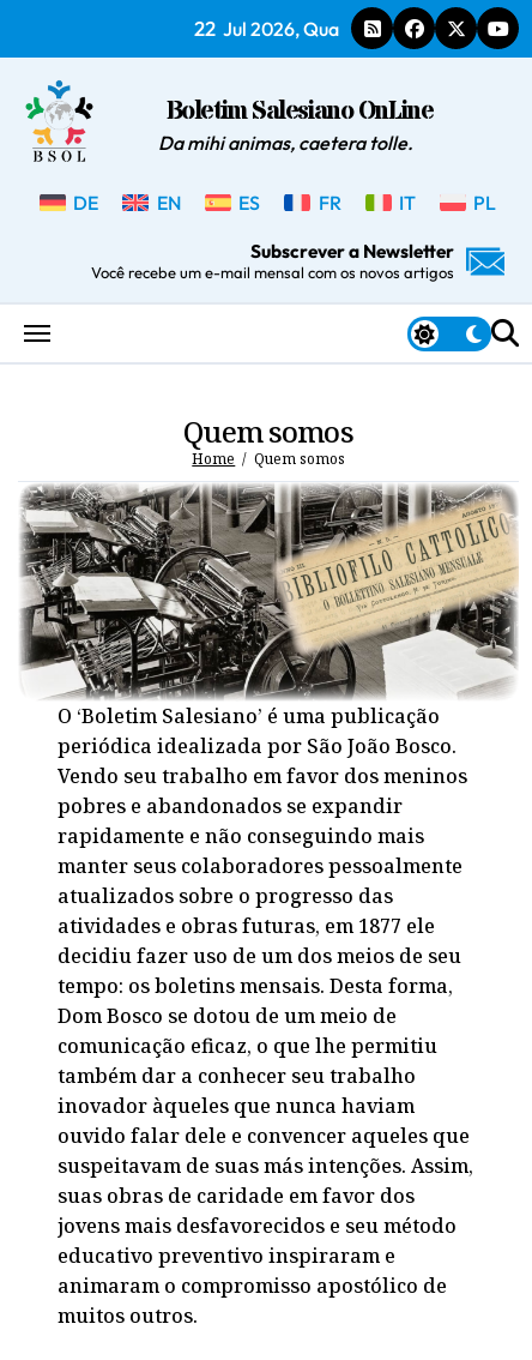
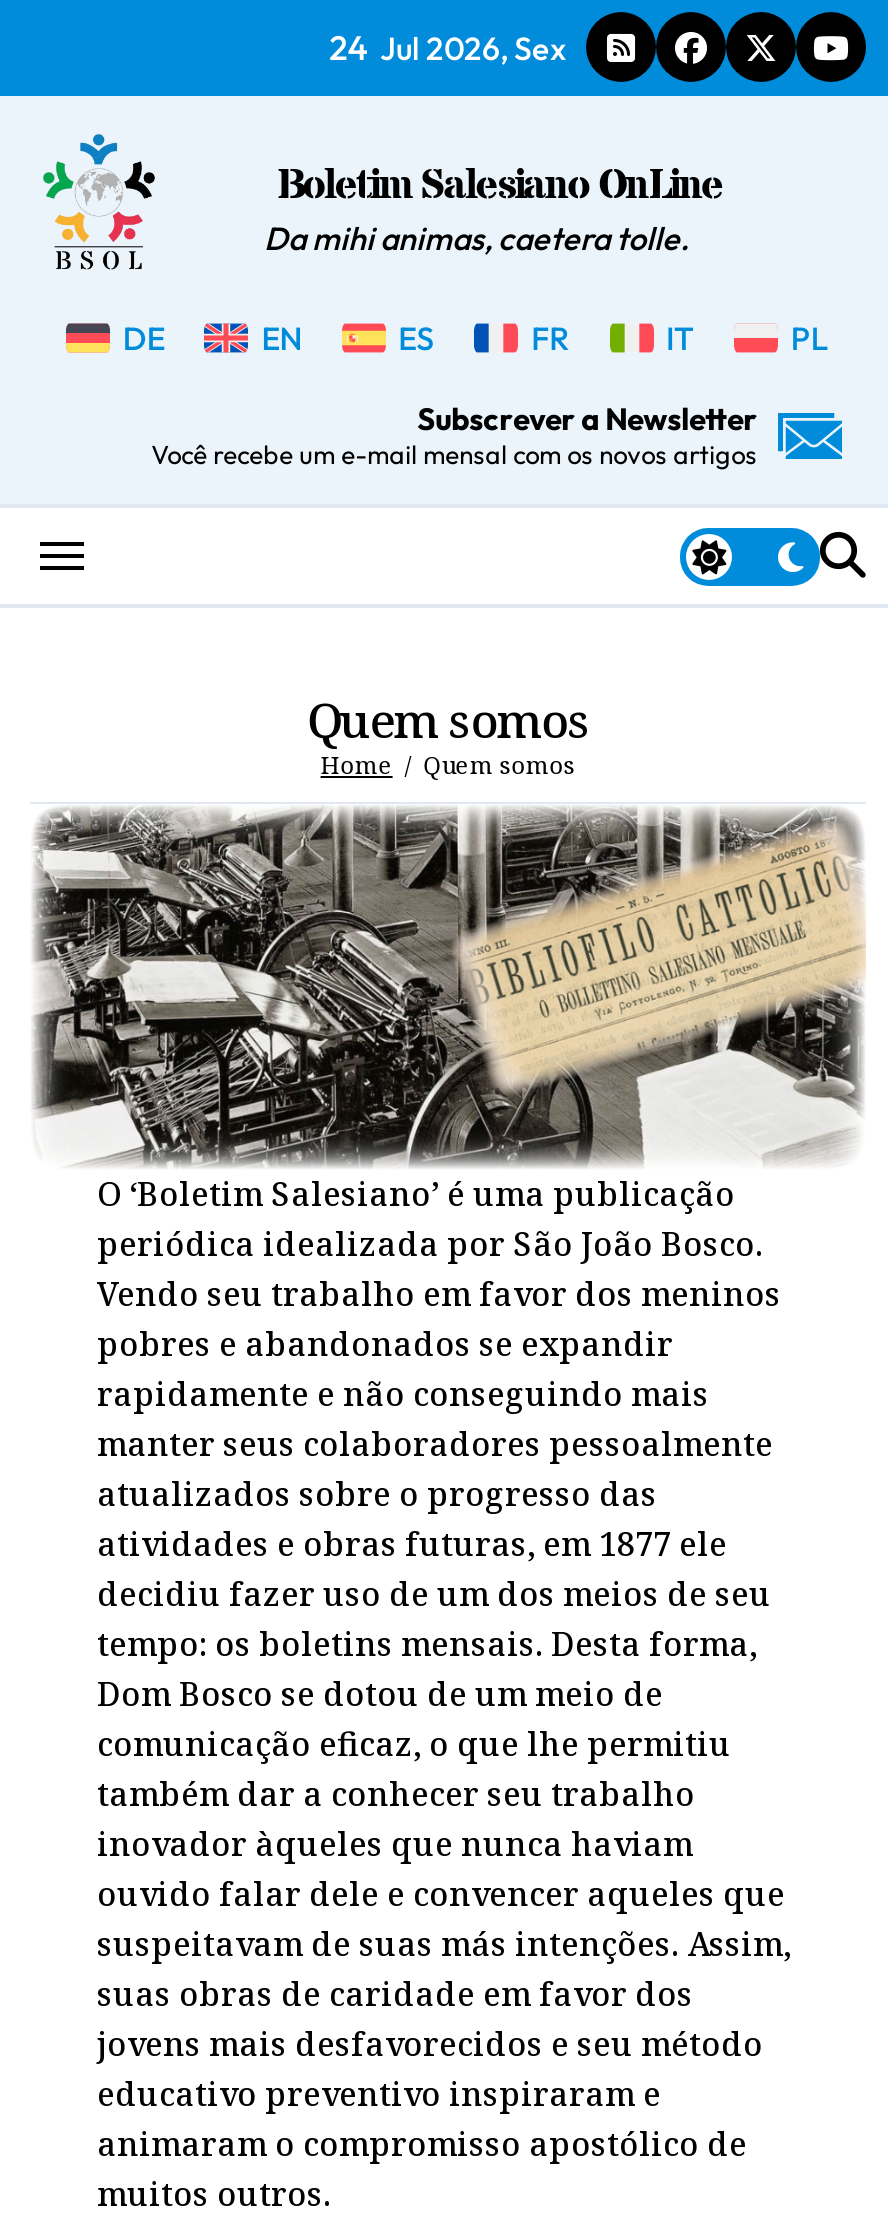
- 22 Jul 2026, Qua
+ 24 Jul 2026, Sex
